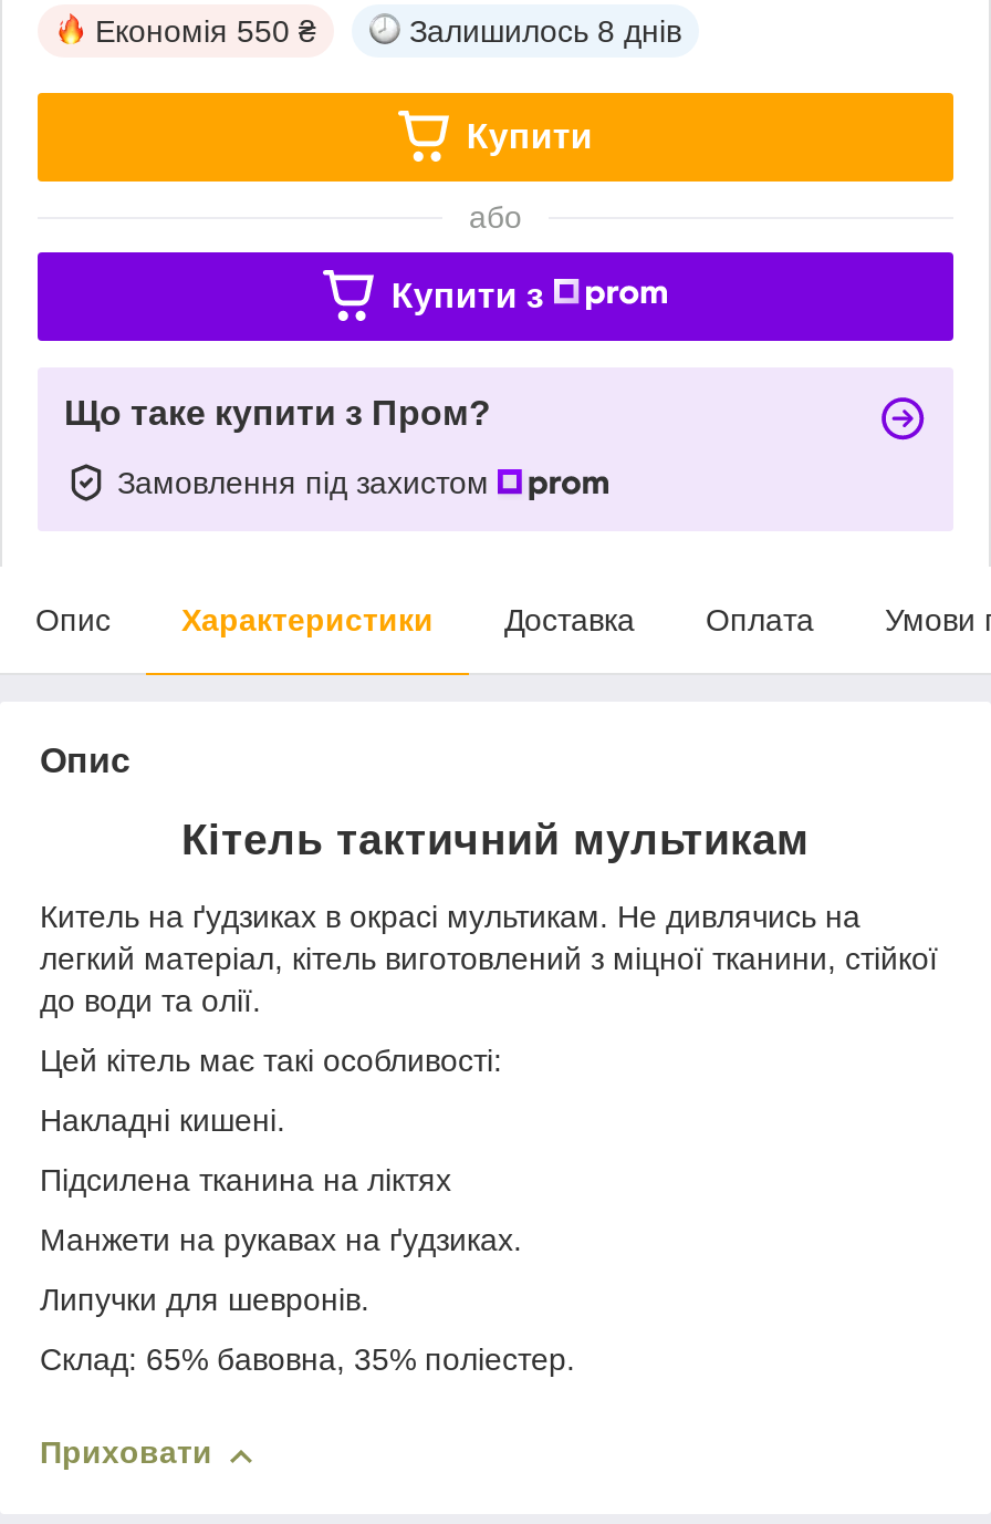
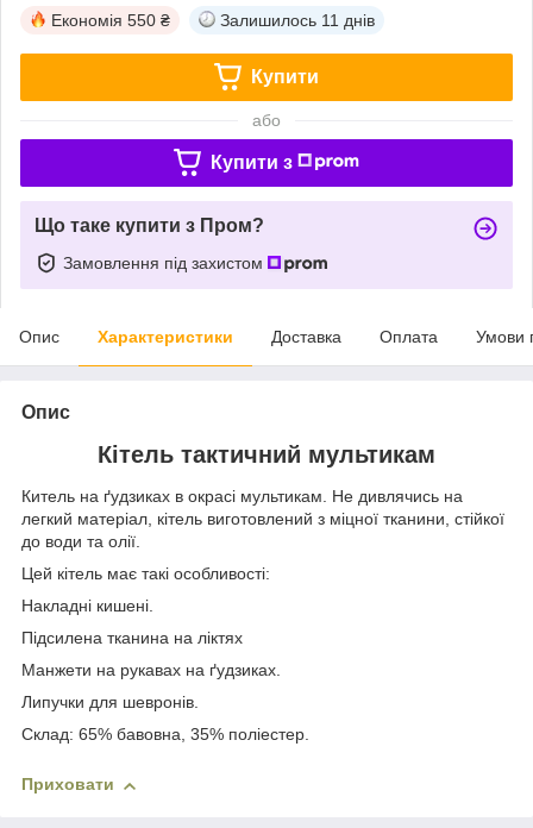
- Залишилось 8 днів
+ Залишилось 11 днів
